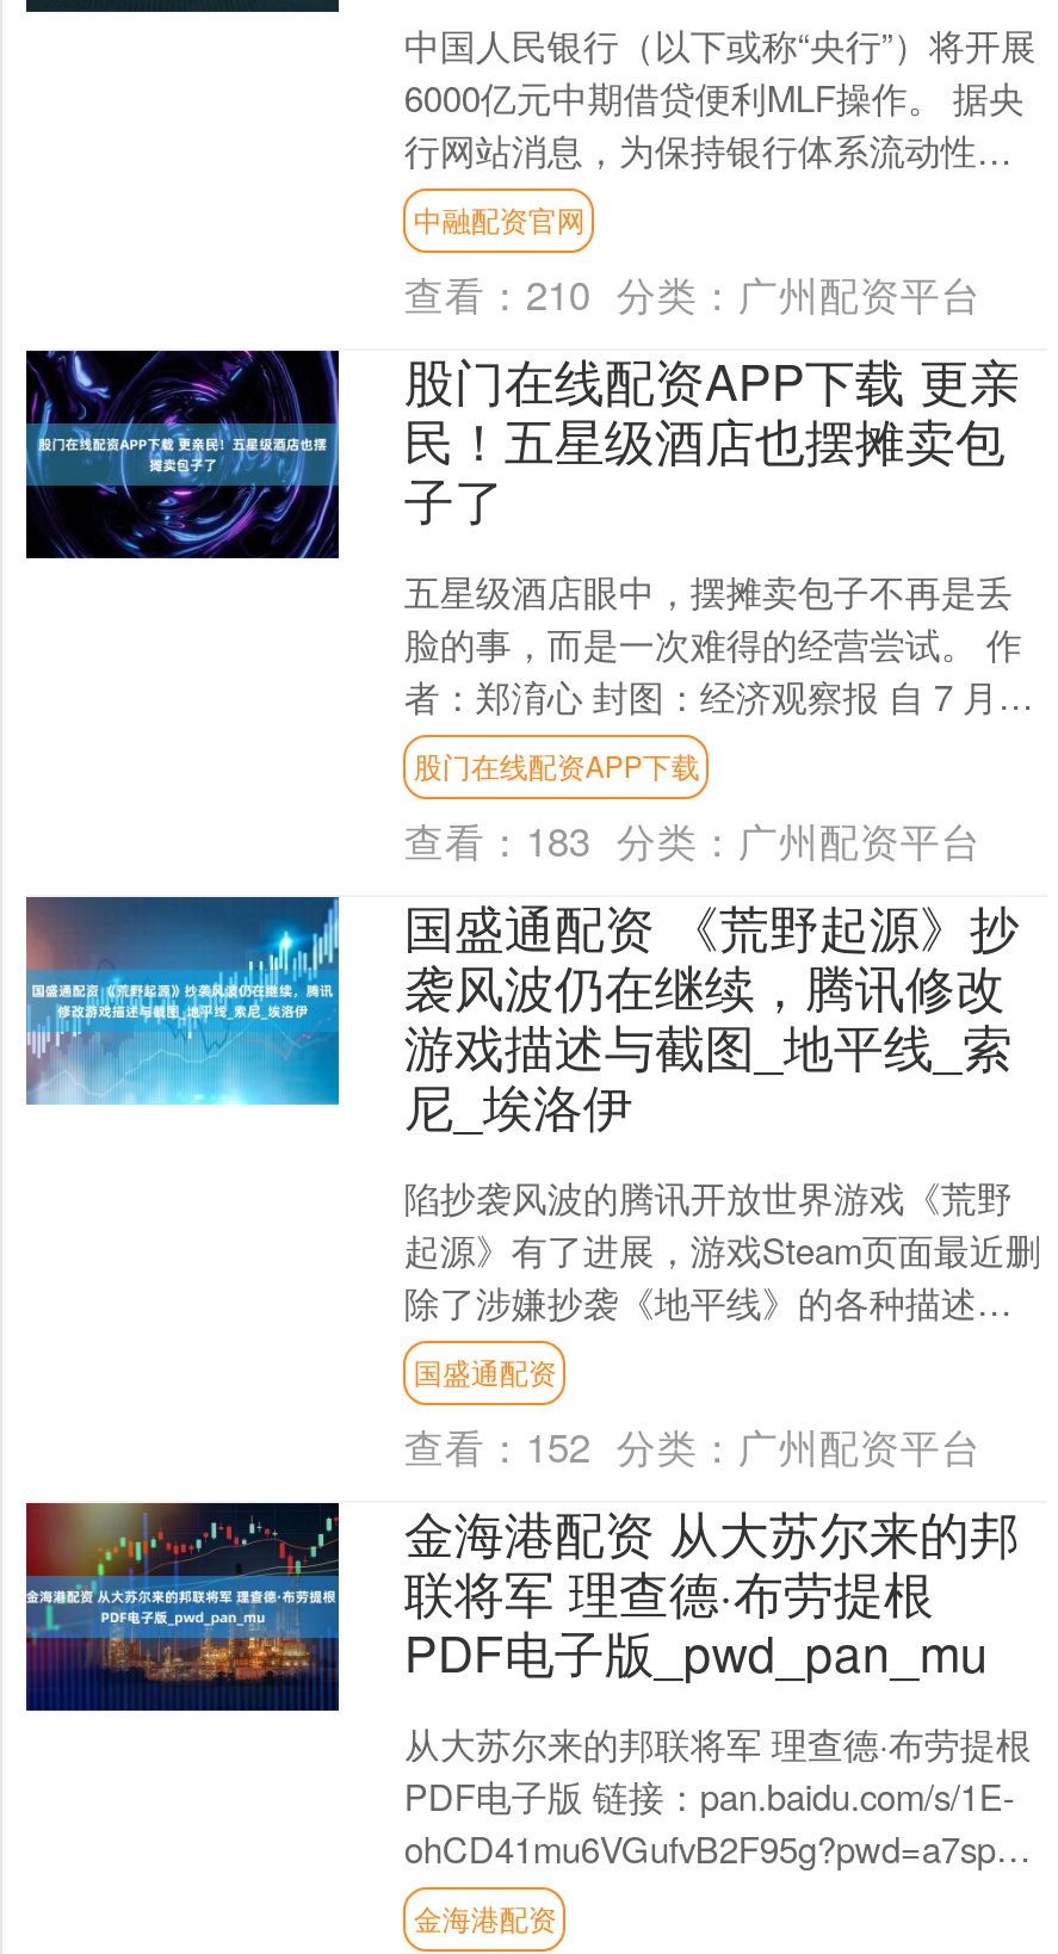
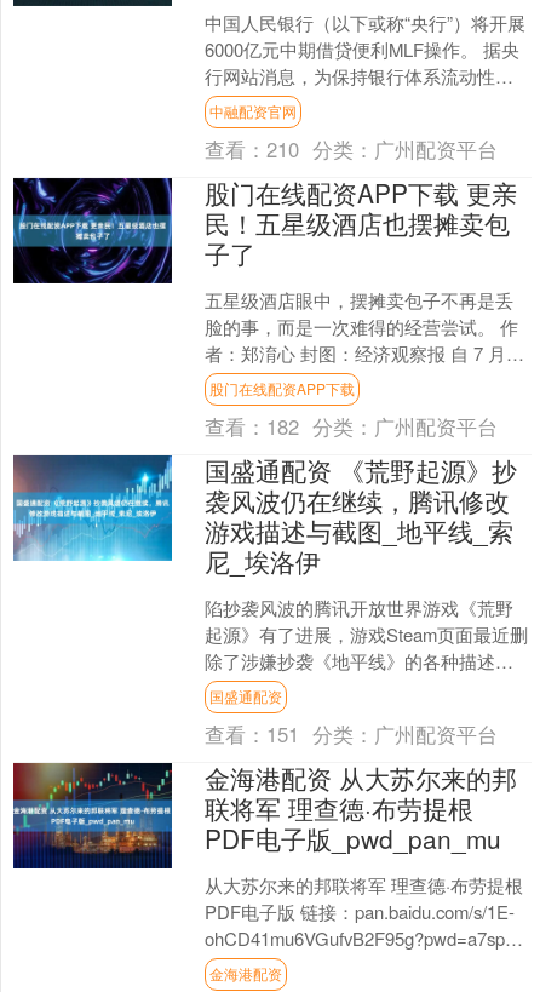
- 查看：183 分类：广州配资平台
+ 查看：182 分类：广州配资平台

- 查看：152 分类：广州配资平台
+ 查看：151 分类：广州配资平台
